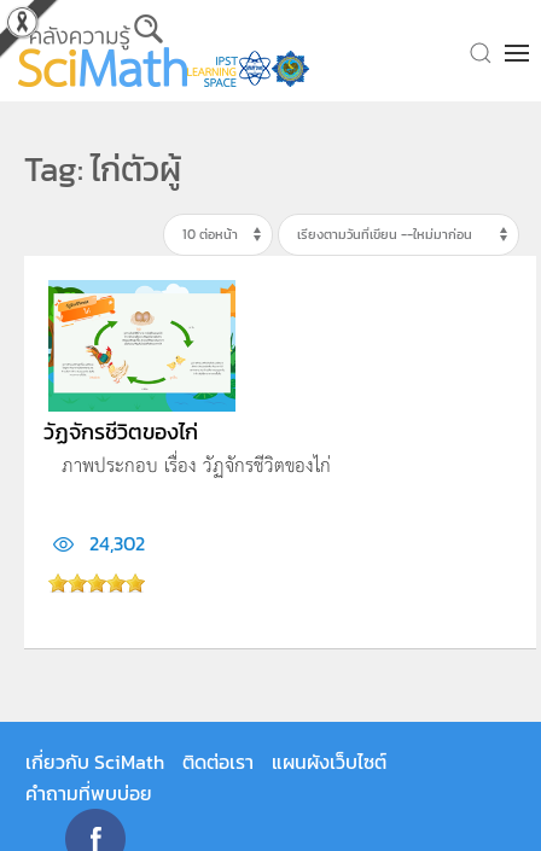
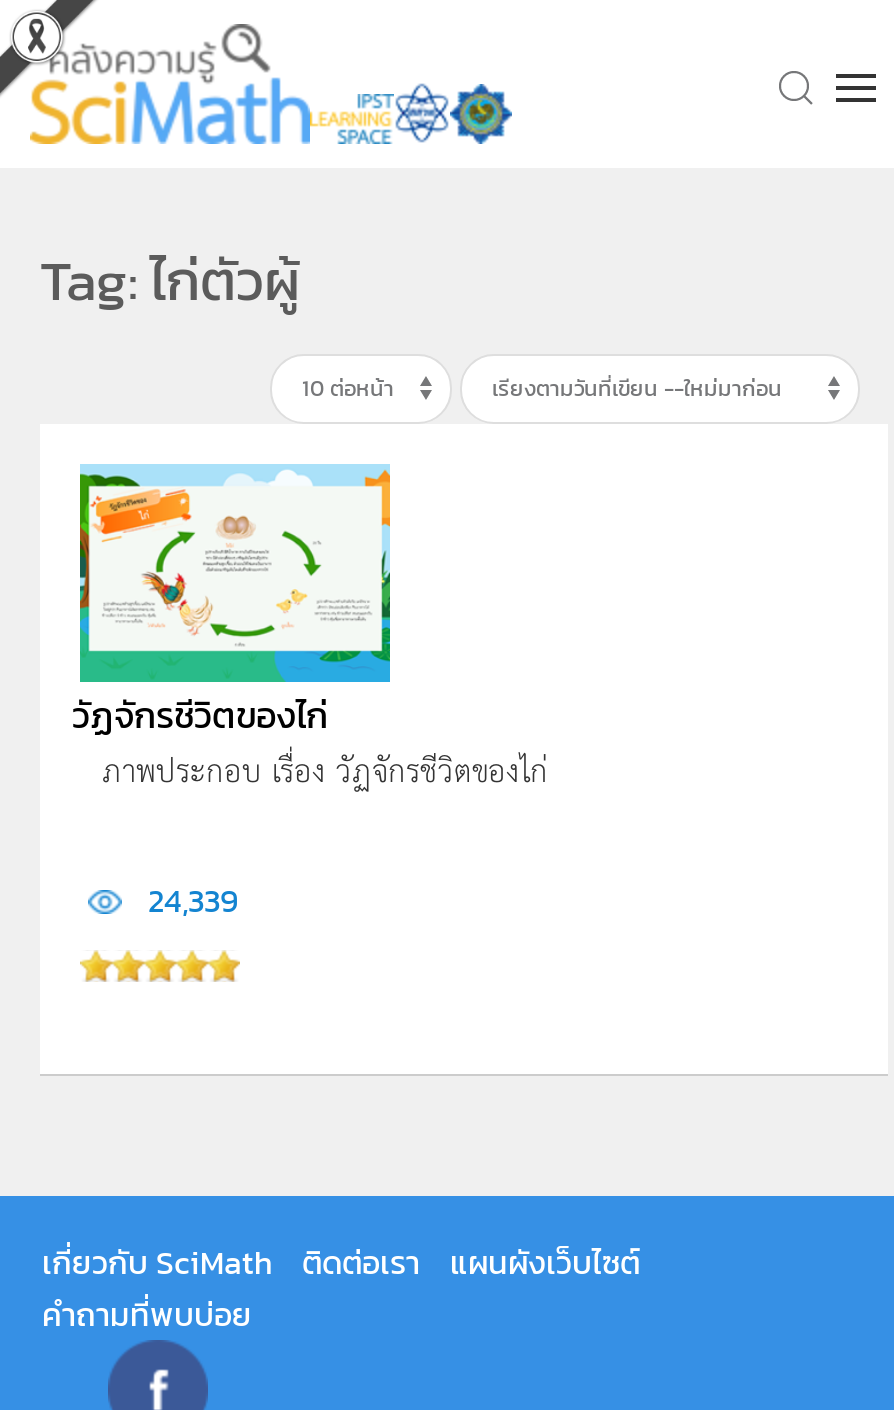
- 24,302
+ 24,339
